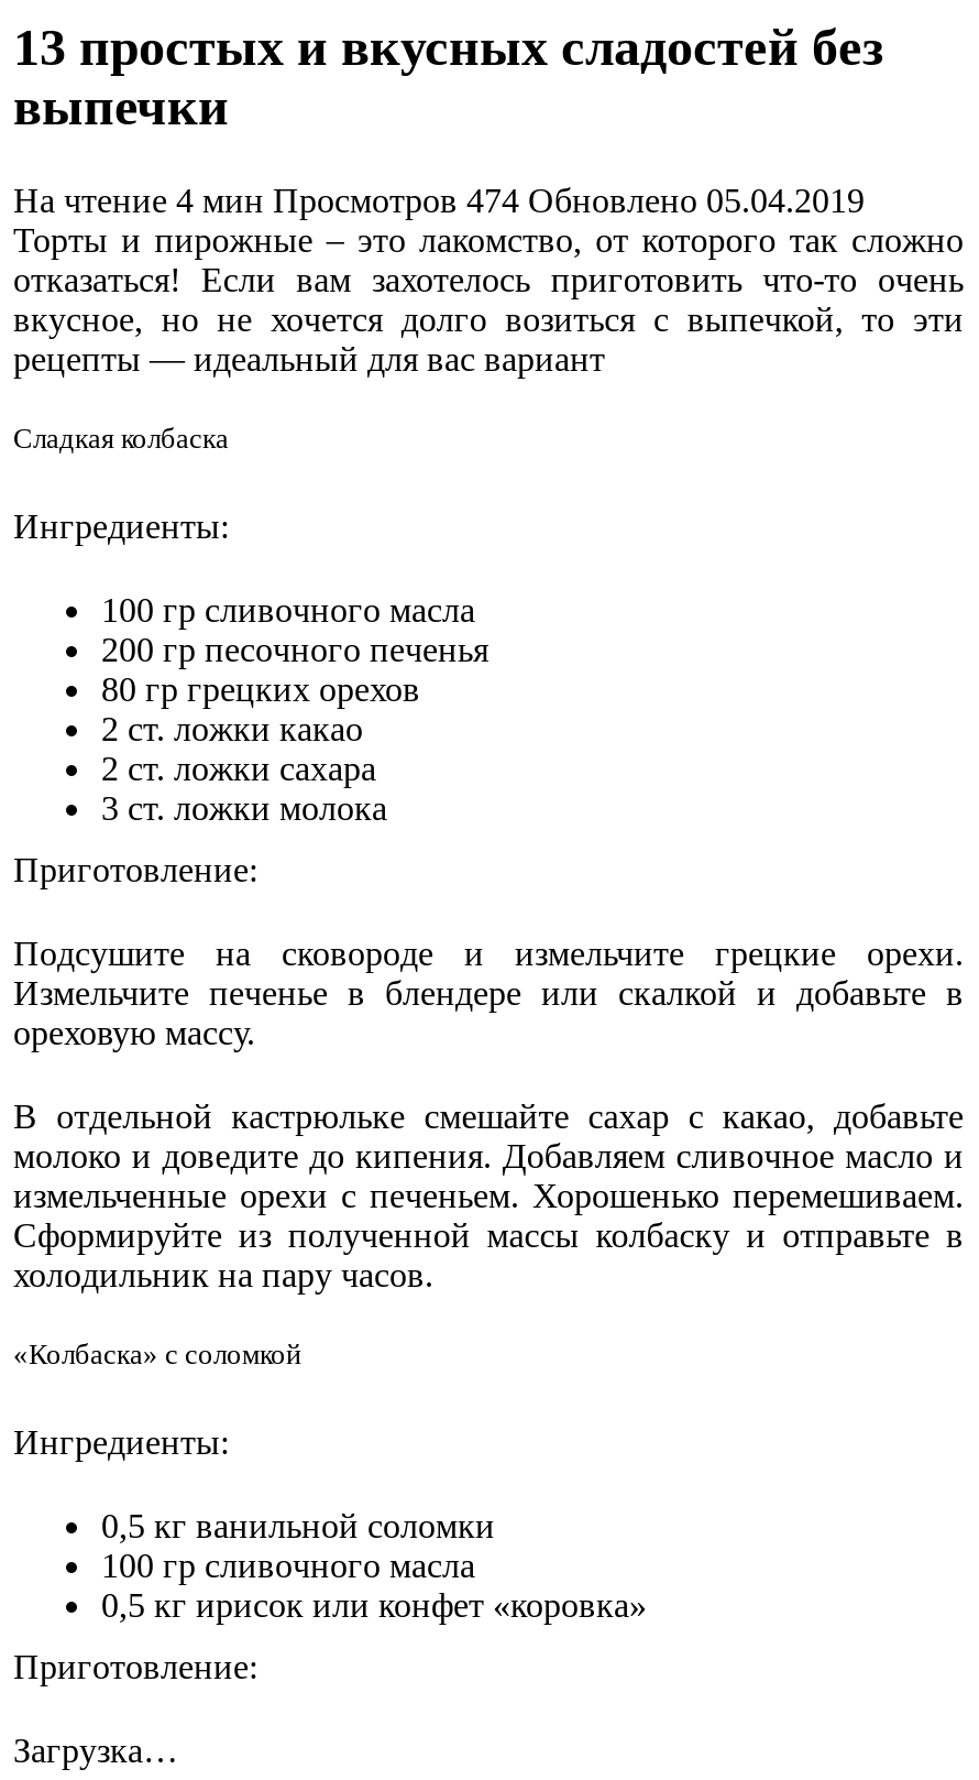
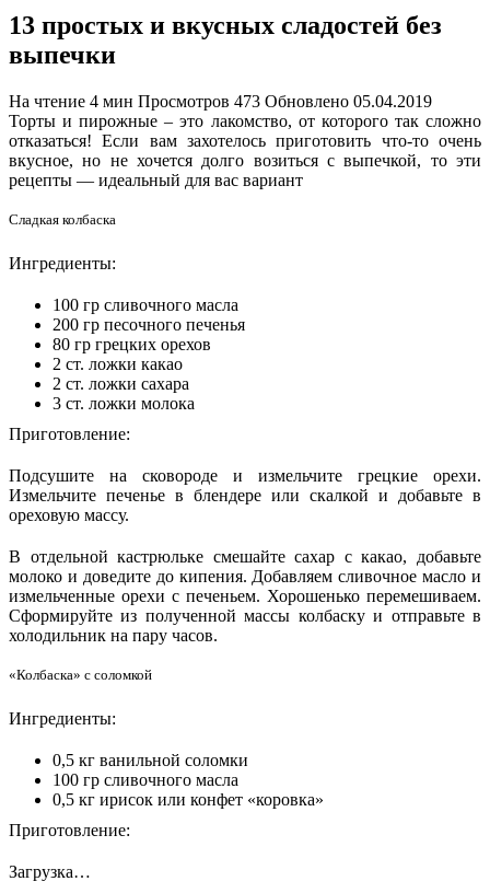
- На чтение 4 мин Просмотров 474 Обновлено 05.04.2019
+ На чтение 4 мин Просмотров 473 Обновлено 05.04.2019
